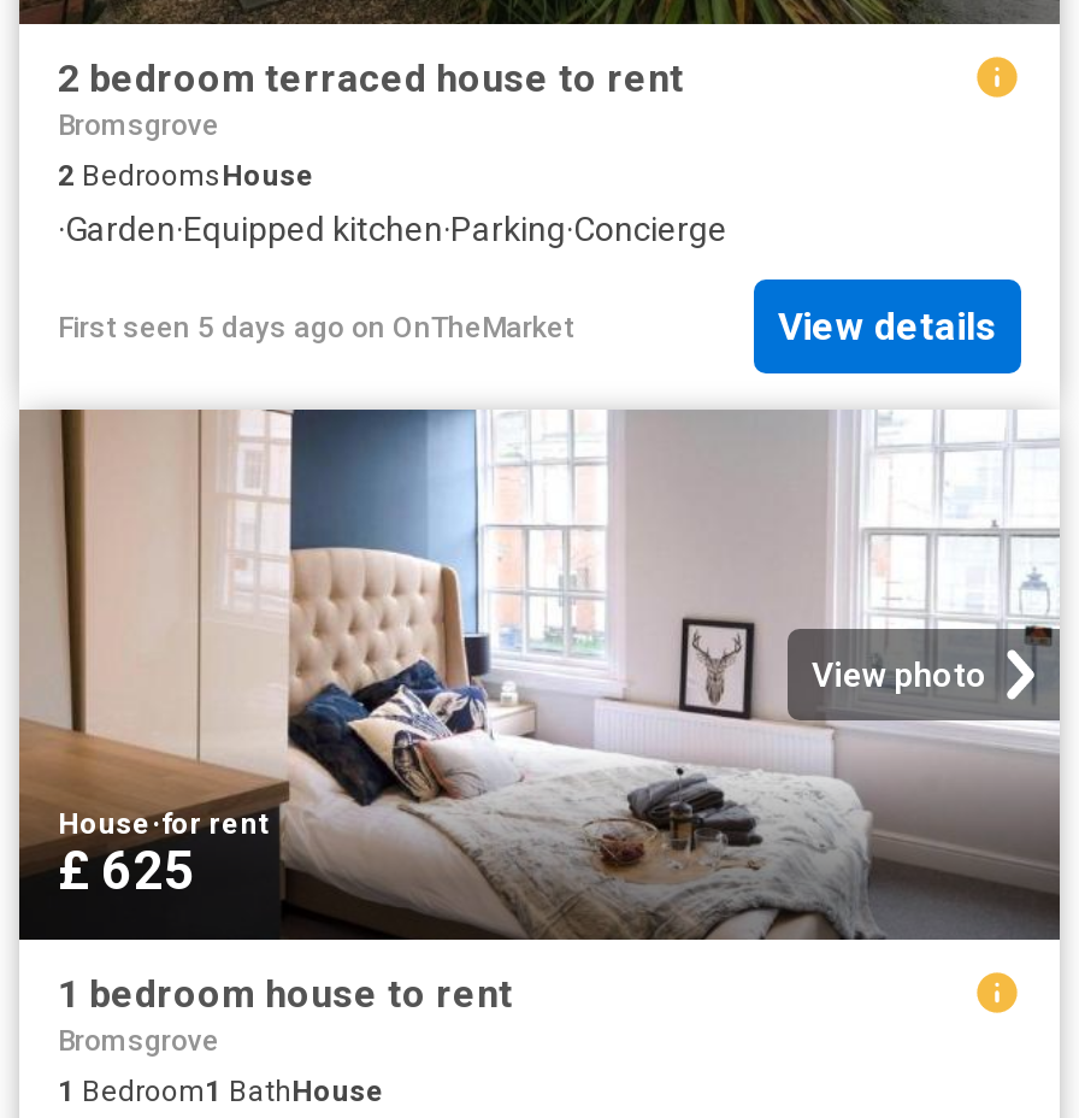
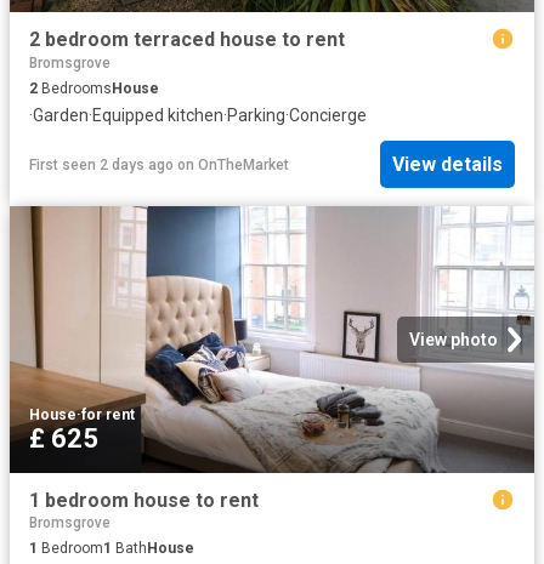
- First seen 5 days ago on OnTheMarket
+ First seen 2 days ago on OnTheMarket
